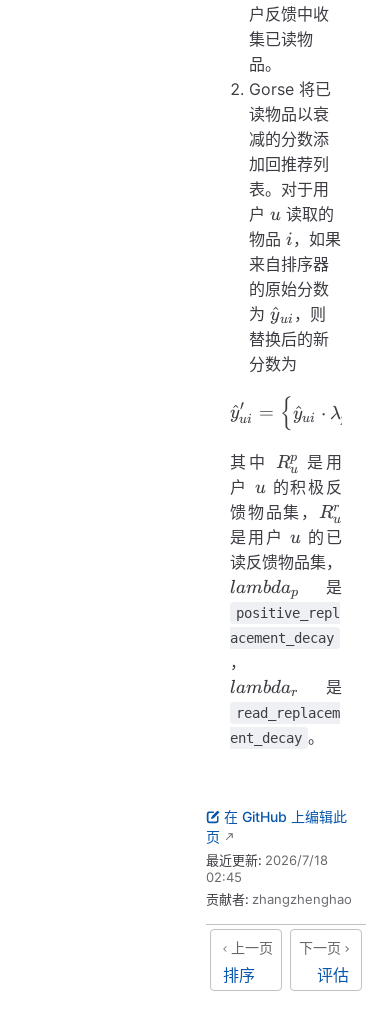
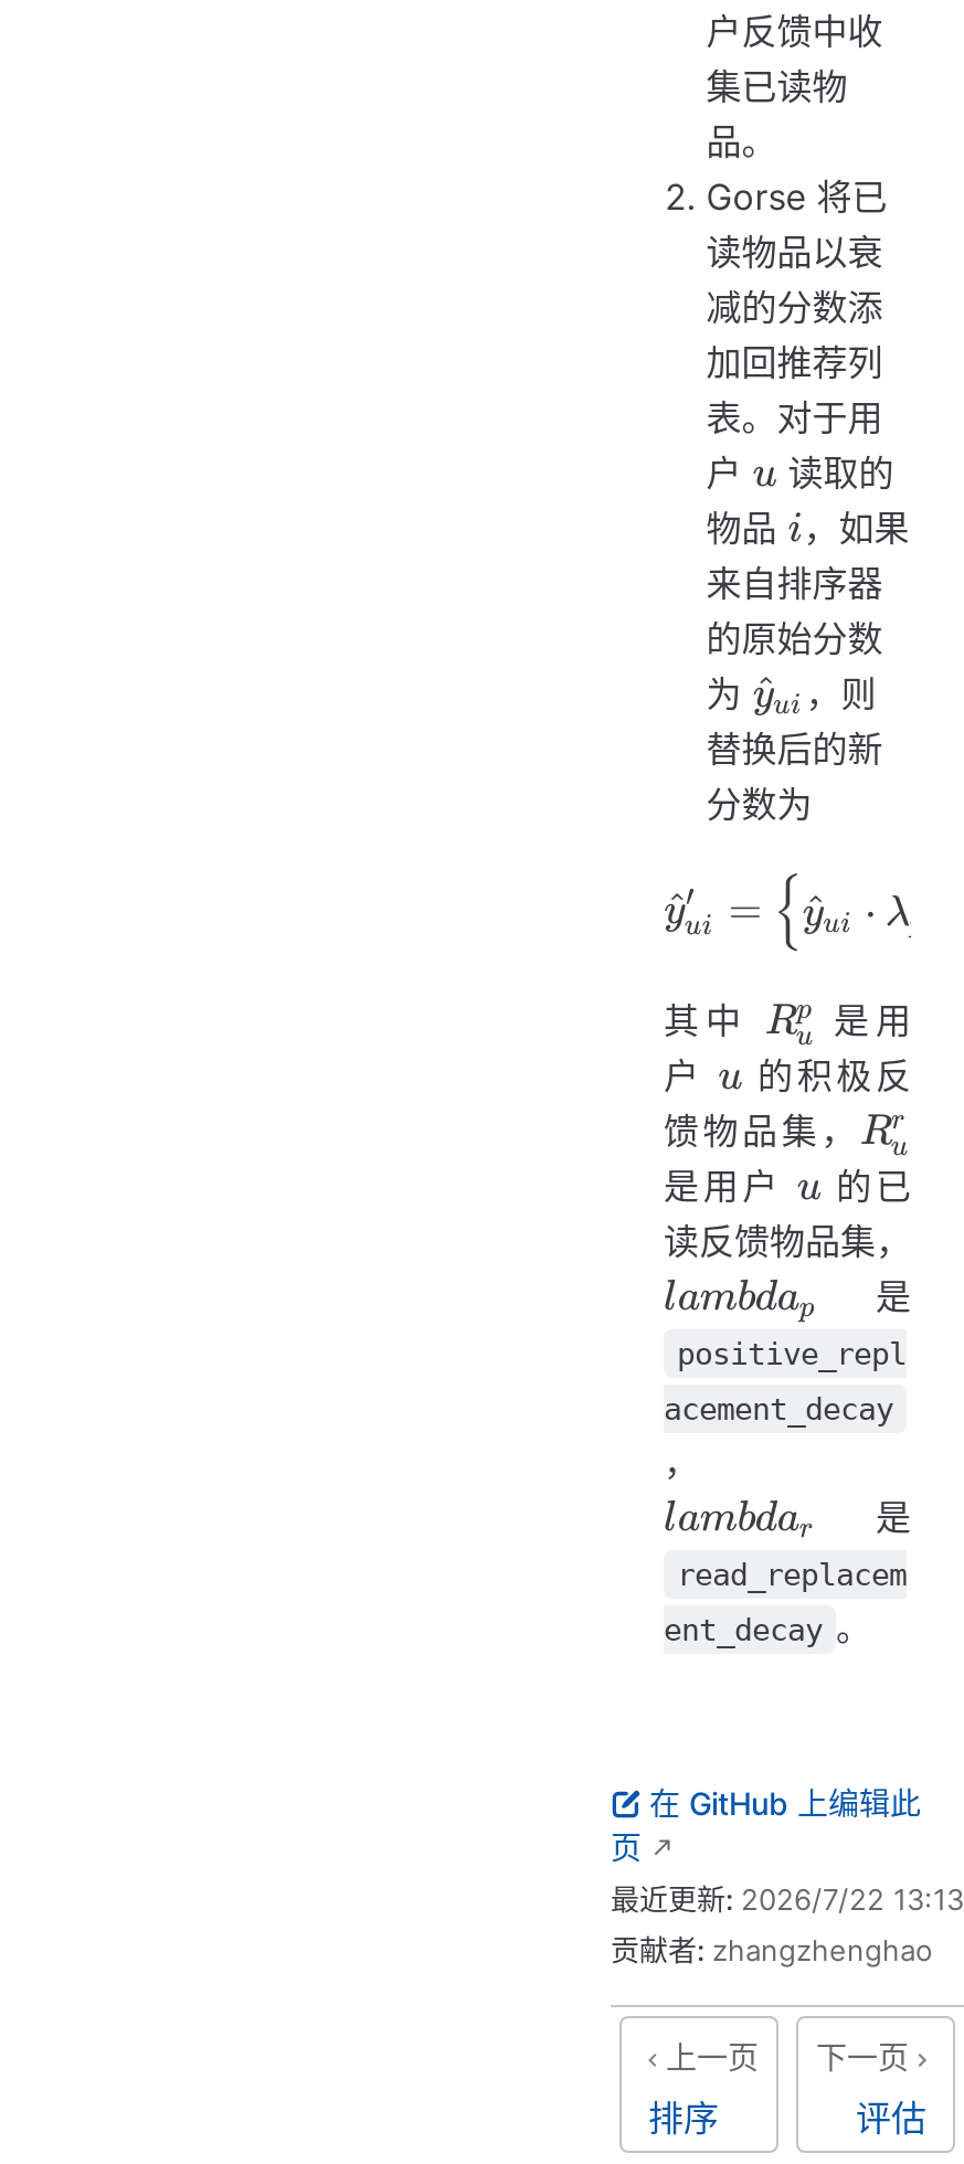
- 最近更新: 2026/7/18
- 02:45
+ 最近更新: 2026/7/22 13:13
